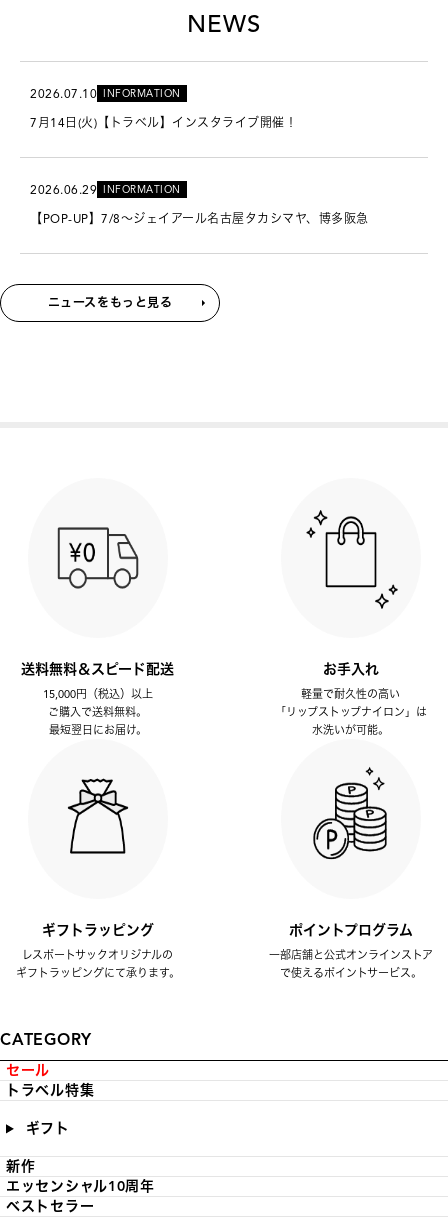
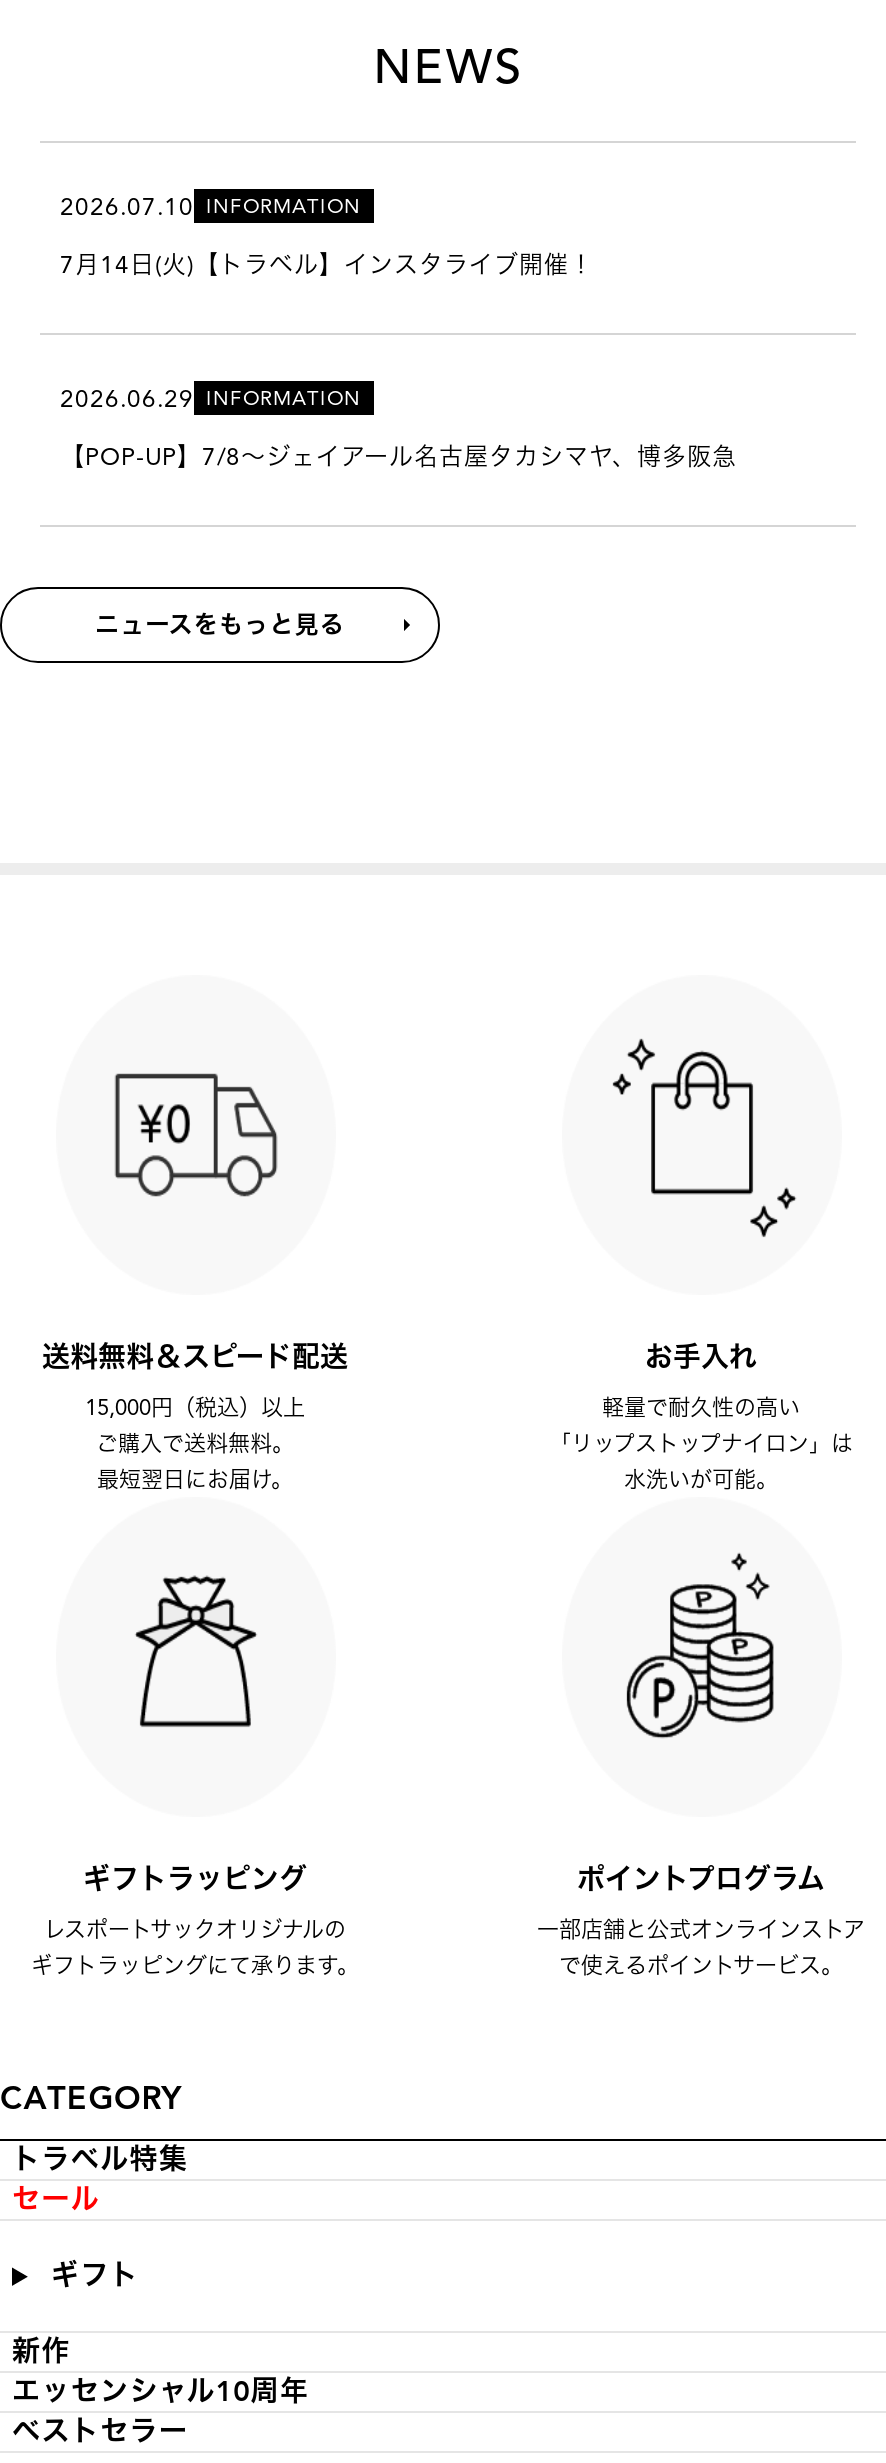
moved down: セール

moved up: トラベル特集
